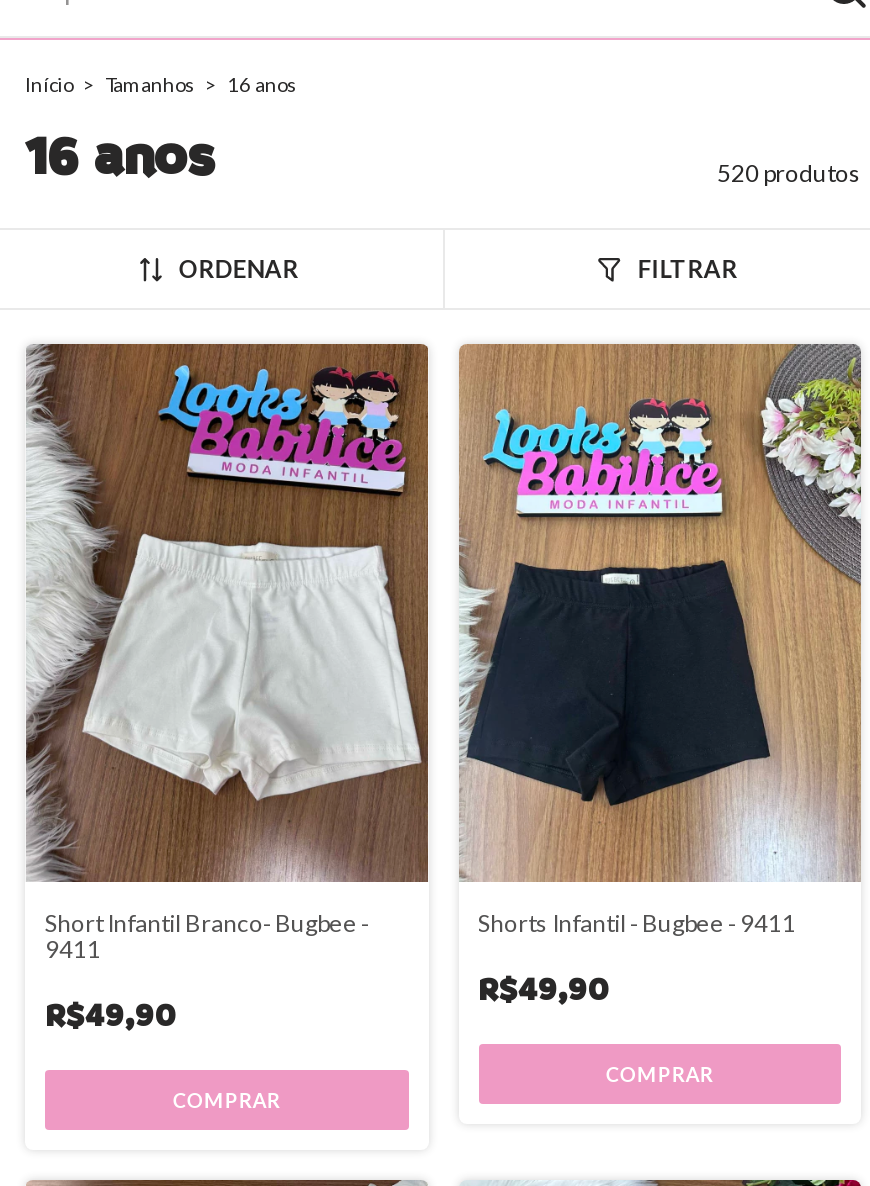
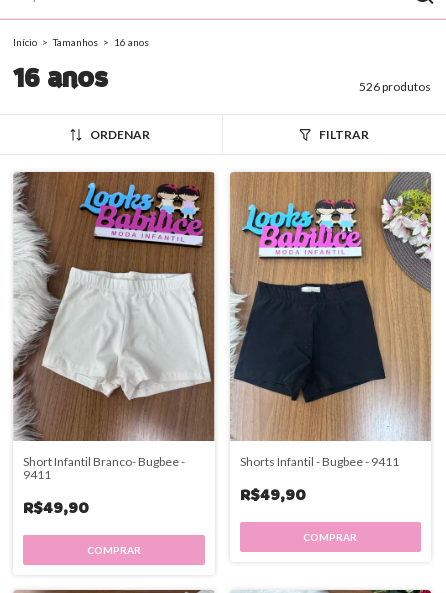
- 520 produtos
+ 526 produtos
